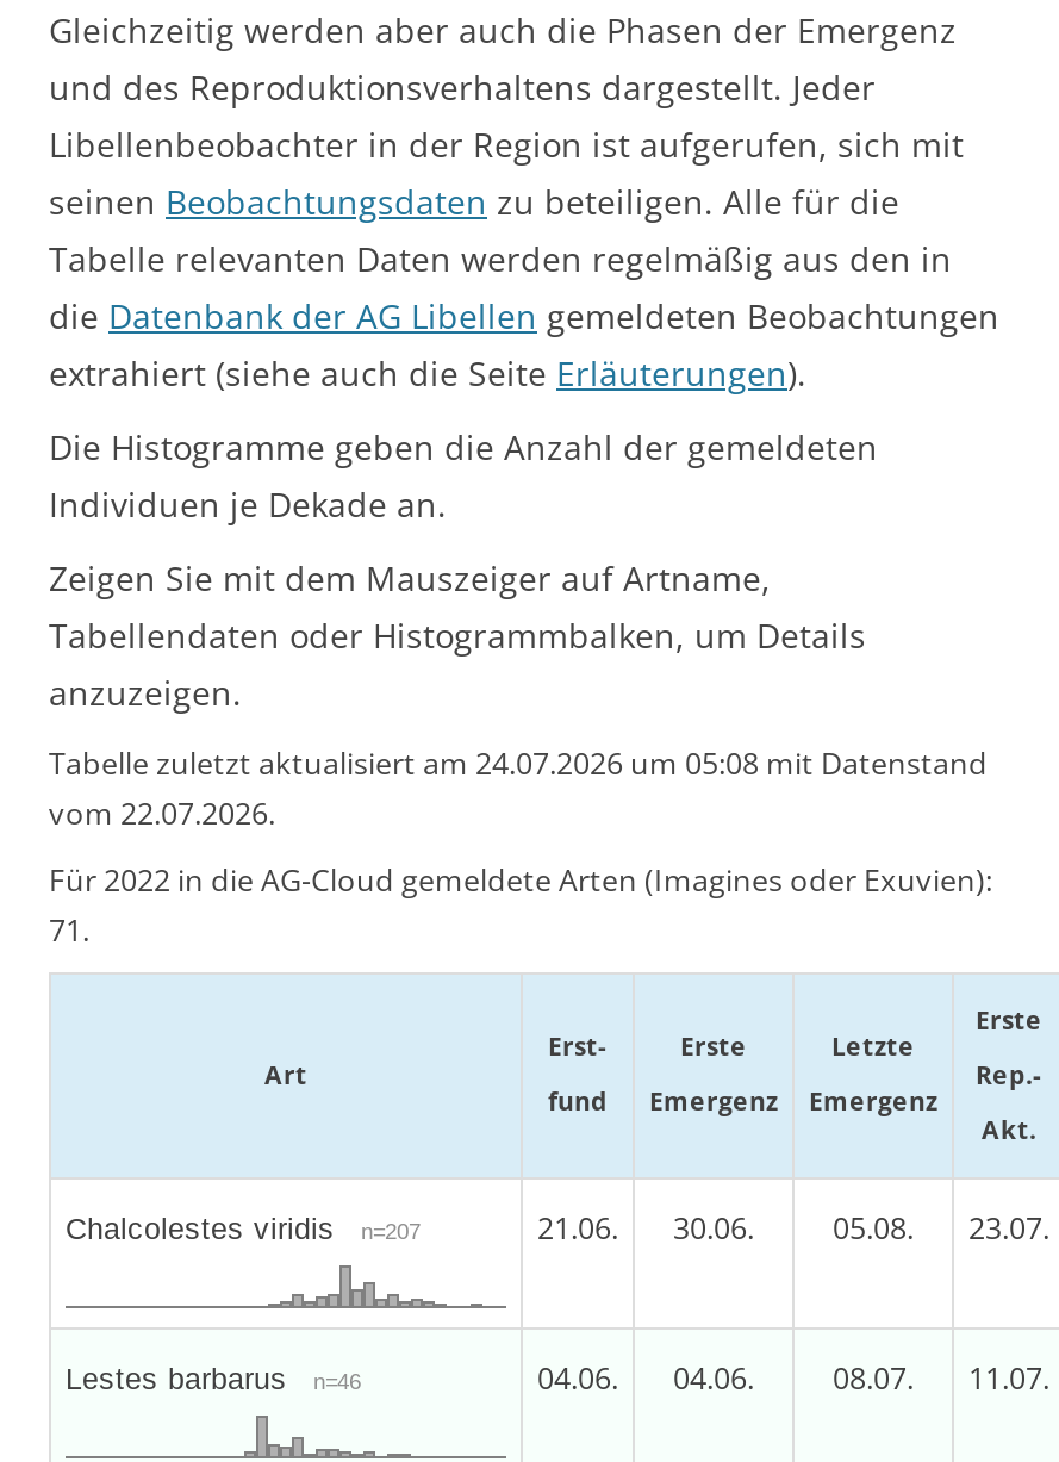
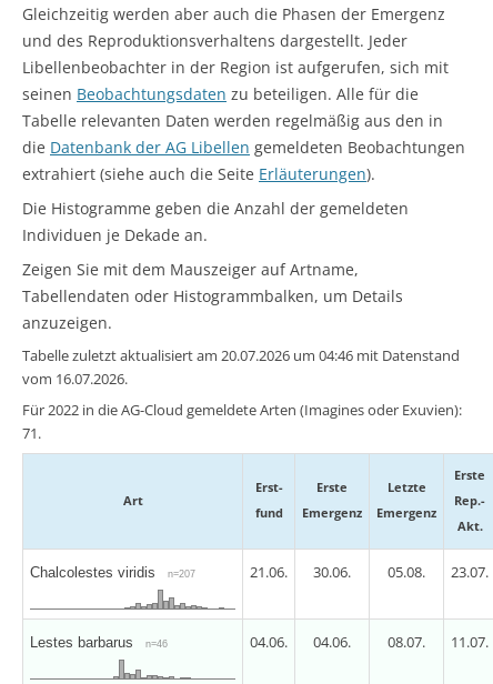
- Tabelle zuletzt aktualisiert am 24.07.2026 um 05:08 mit Datenstand
+ Tabelle zuletzt aktualisiert am 20.07.2026 um 04:46 mit Datenstand

- vom 22.07.2026.
+ vom 16.07.2026.
